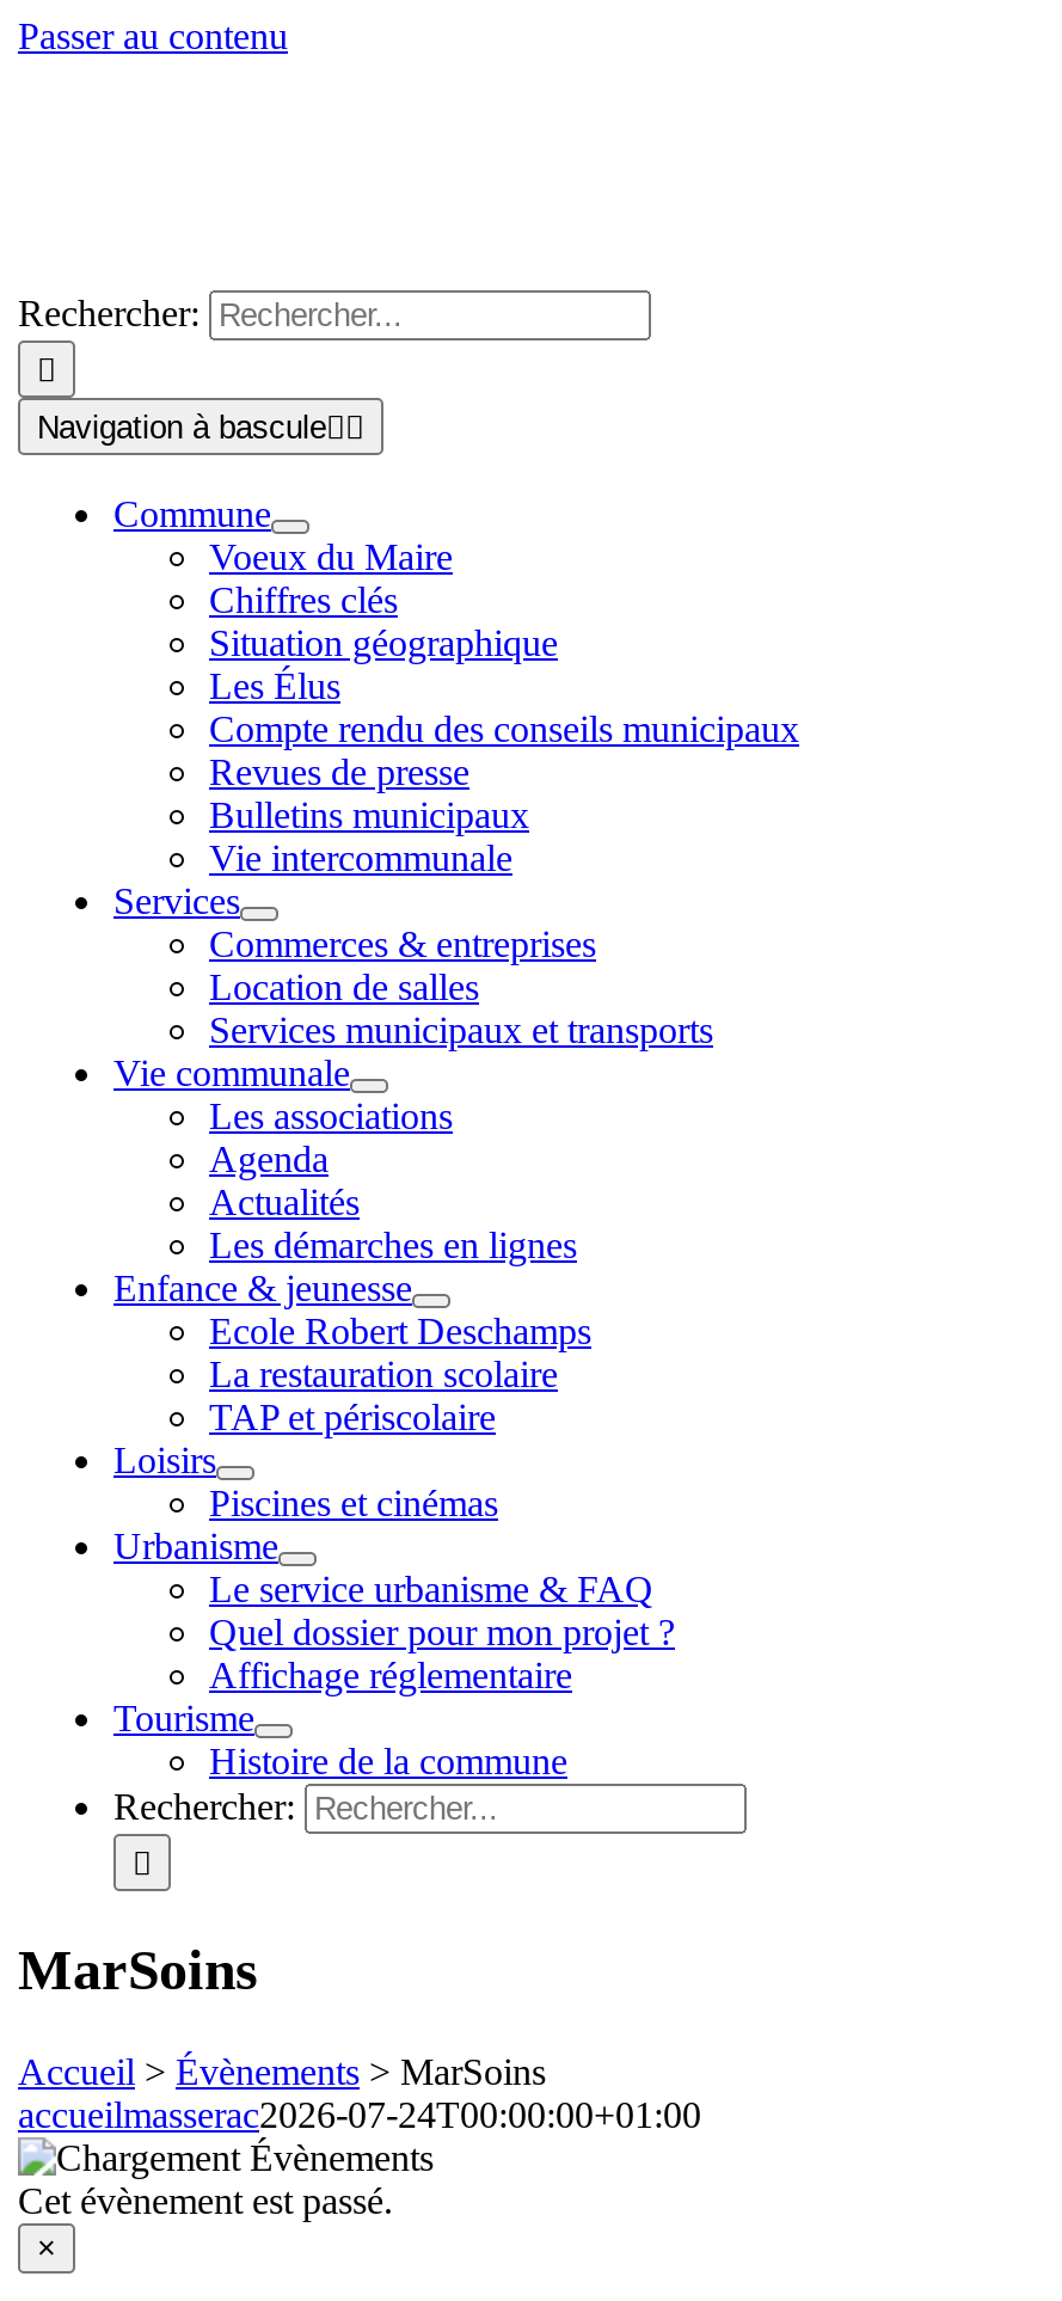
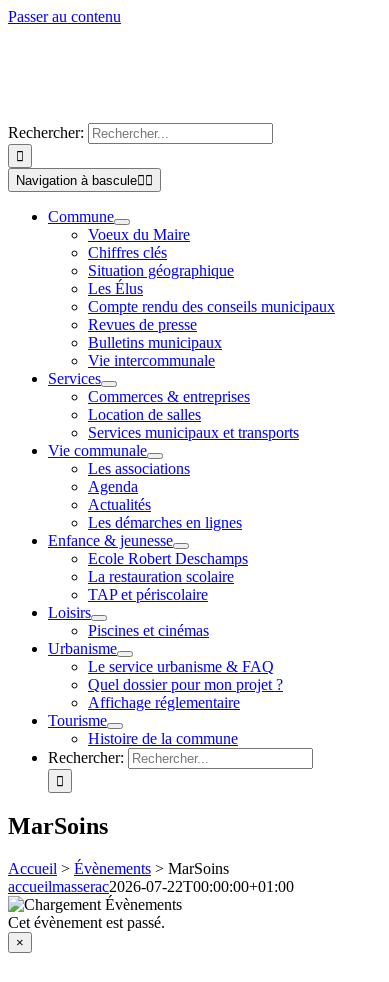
- accueilmasserac2026-07-24T00:00:00+01:00
+ accueilmasserac2026-07-22T00:00:00+01:00
